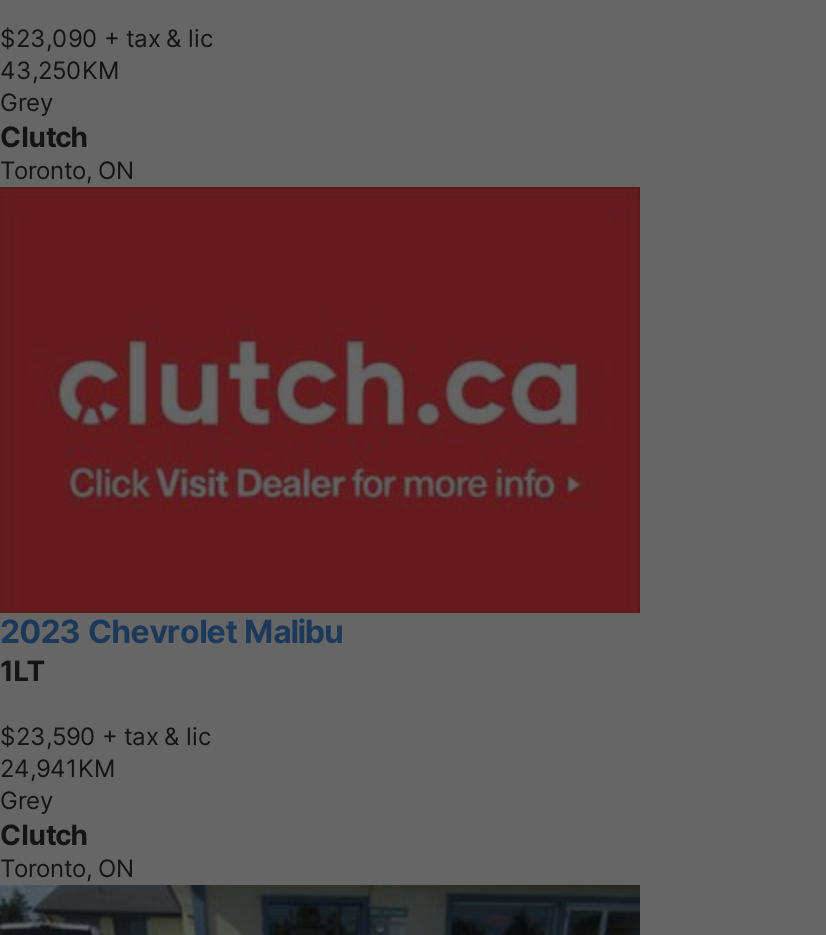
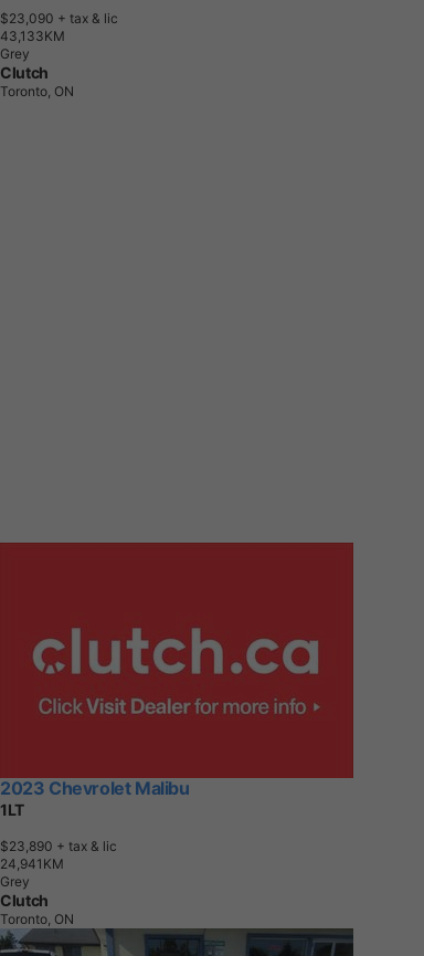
- 43,250KM
+ 43 1 33KM

- $23,590 + tax & lic
+ $23,890 + tax & lic
